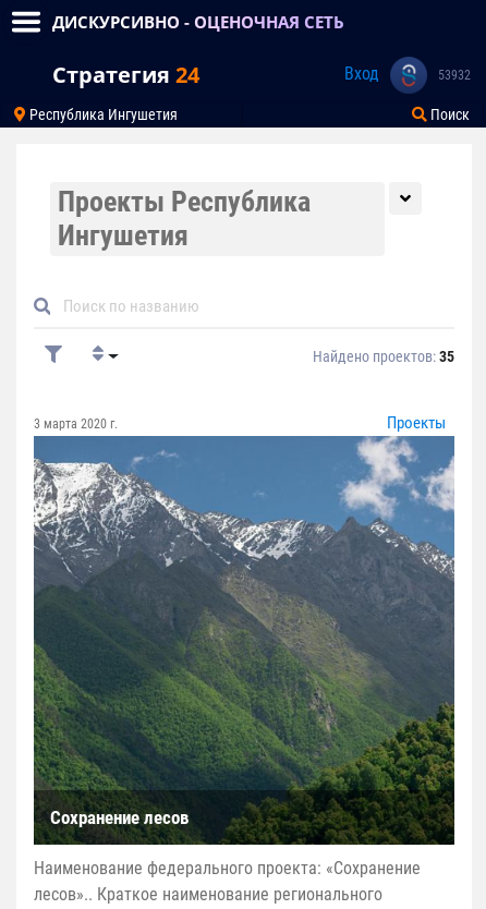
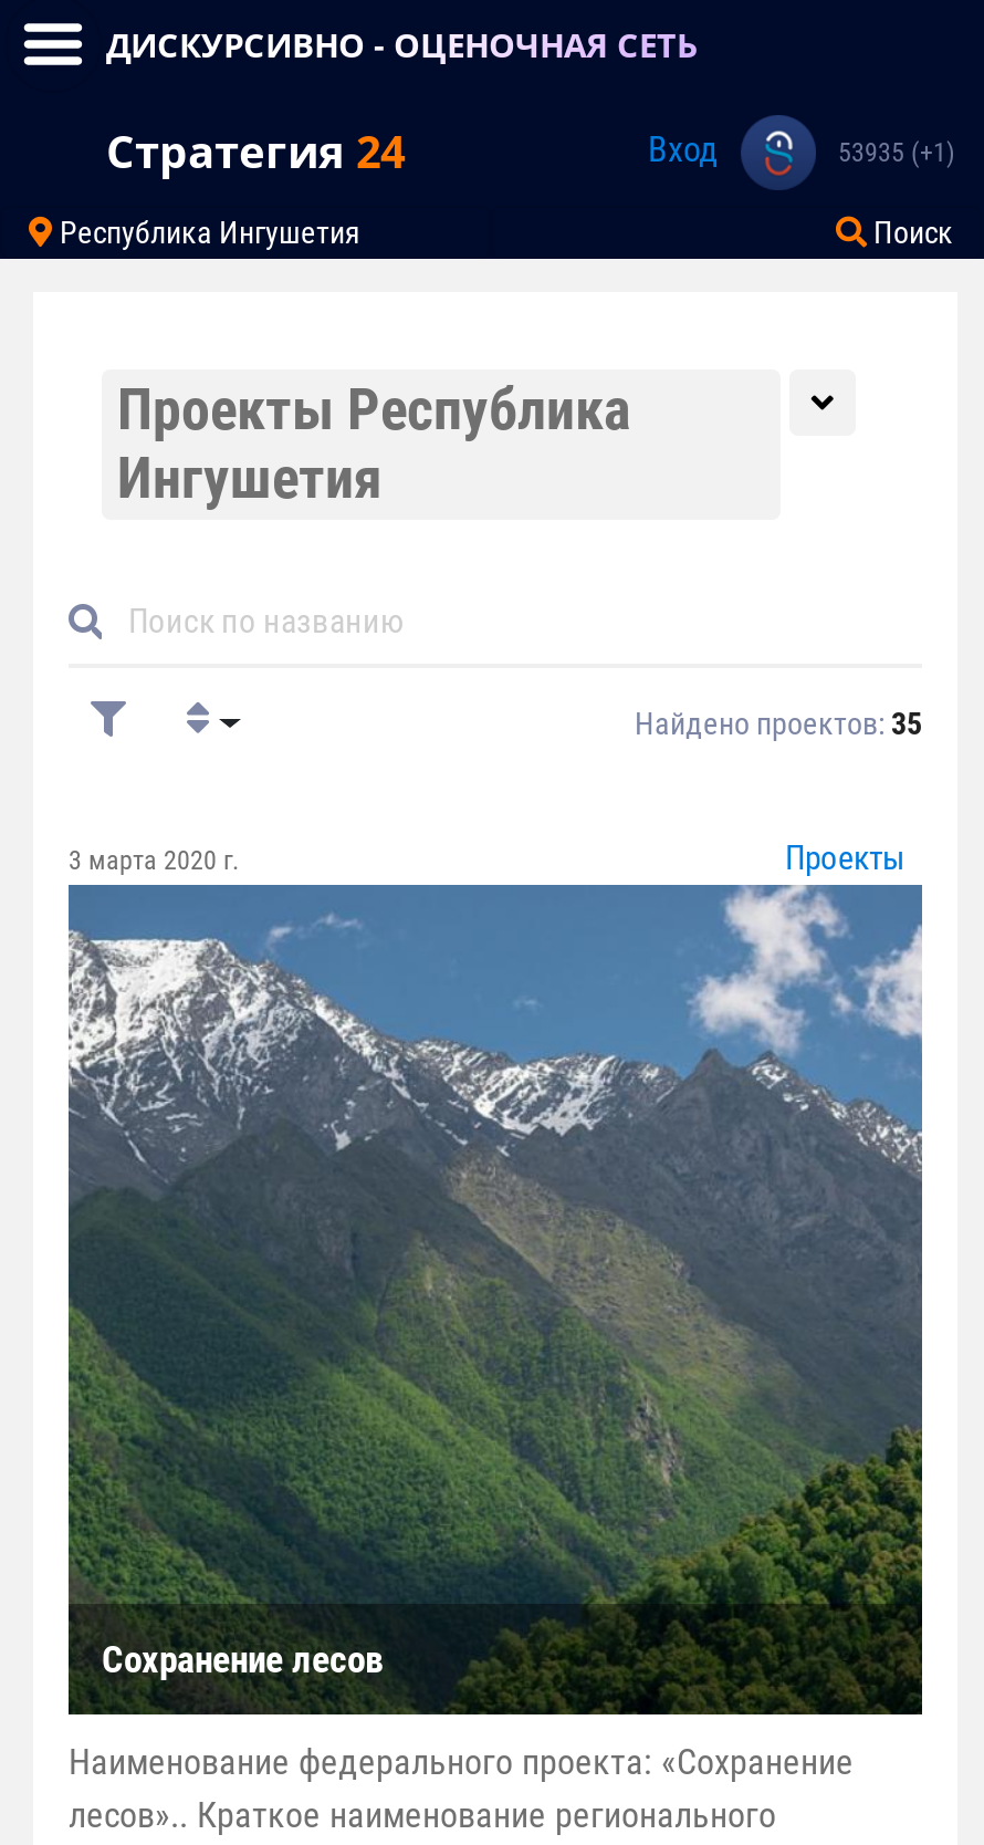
- 53932
+ 53935 (+1)
